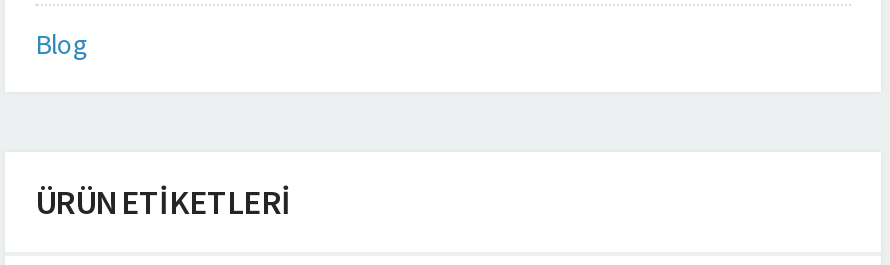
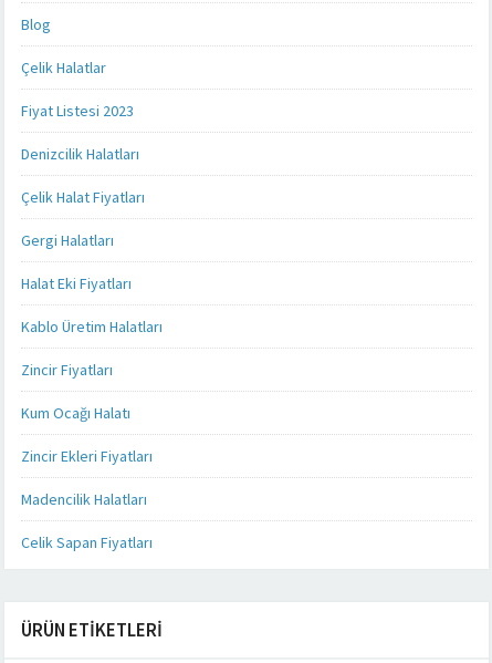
+ Çelik Halatlar
+ Fiyat Listesi 2023
+ Denizcilik Halatları
+ Çelik Halat Fiyatları
+ Gergi Halatları
+ Halat Eki Fiyatları
+ Kablo Üretim Halatları
+ Zincir Fiyatları
+ Kum Ocağı Halatı
+ Zincir Ekleri Fiyatları
+ Madencilik Halatları
+ Celik Sapan Fiyatları
